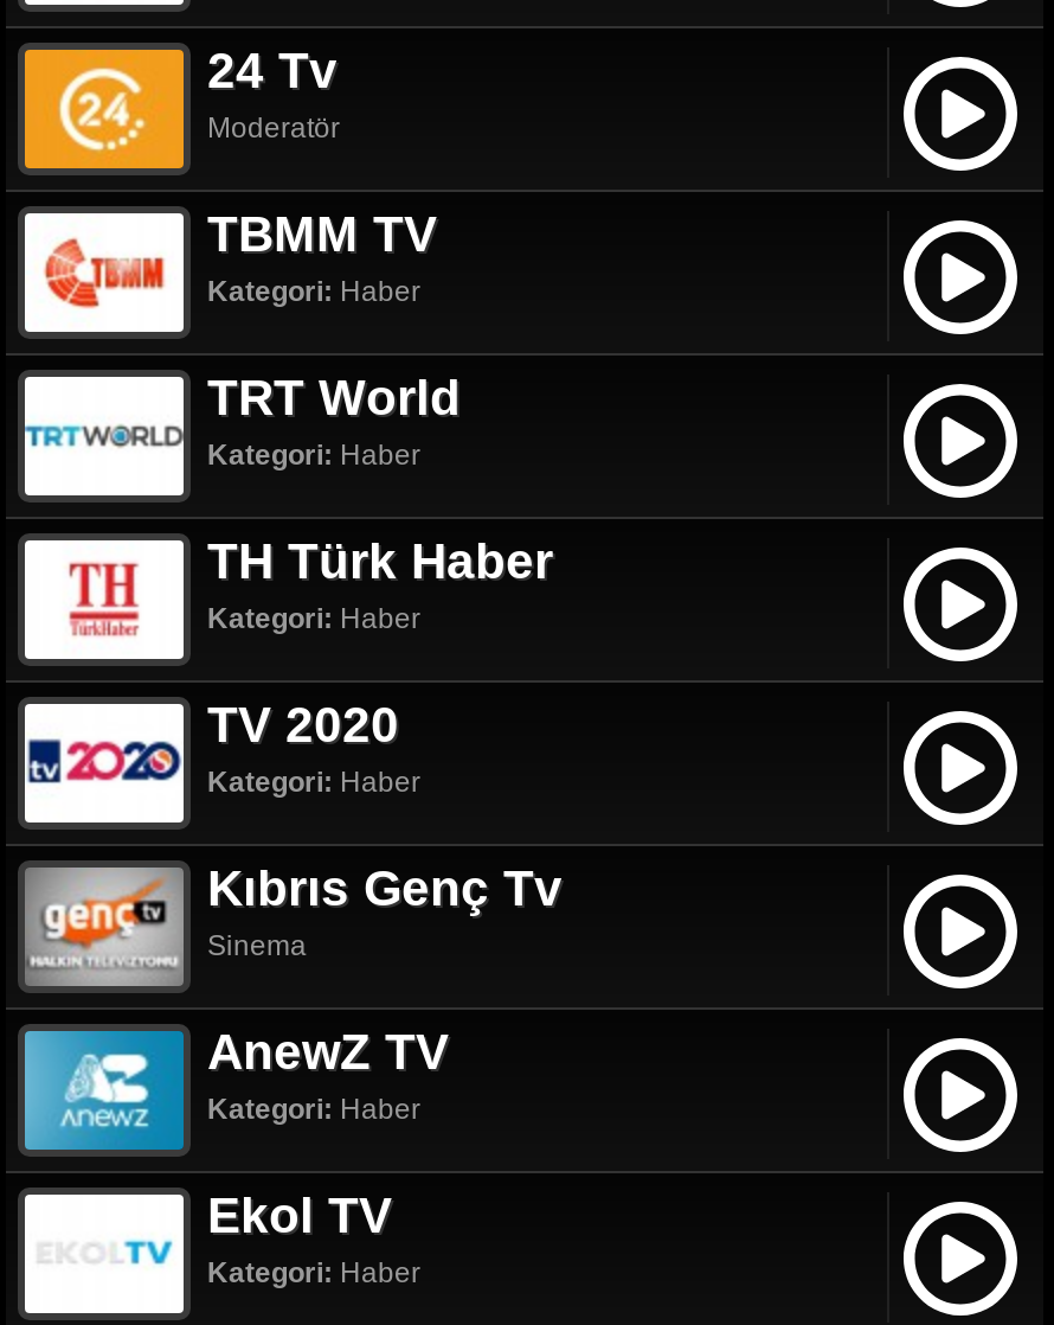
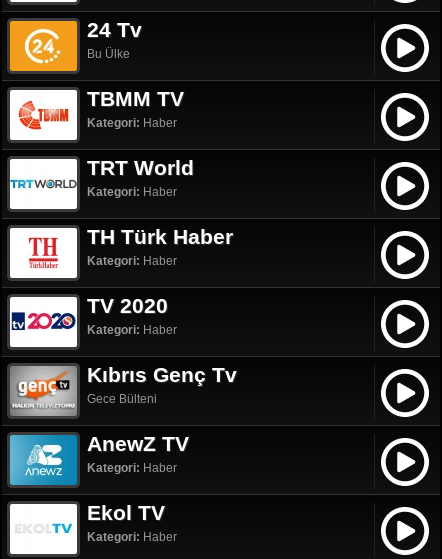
- Moderatör
+ Bu Ülke

- Sinema
+ Gece Bülteni
